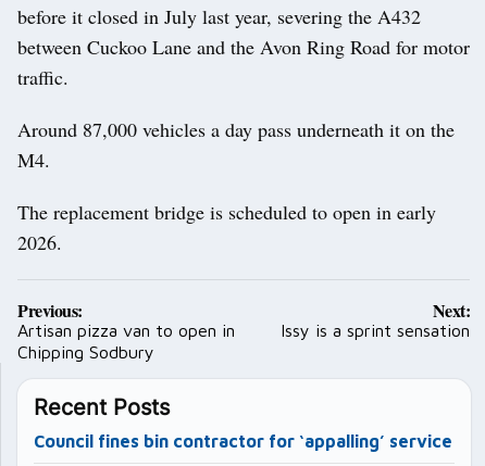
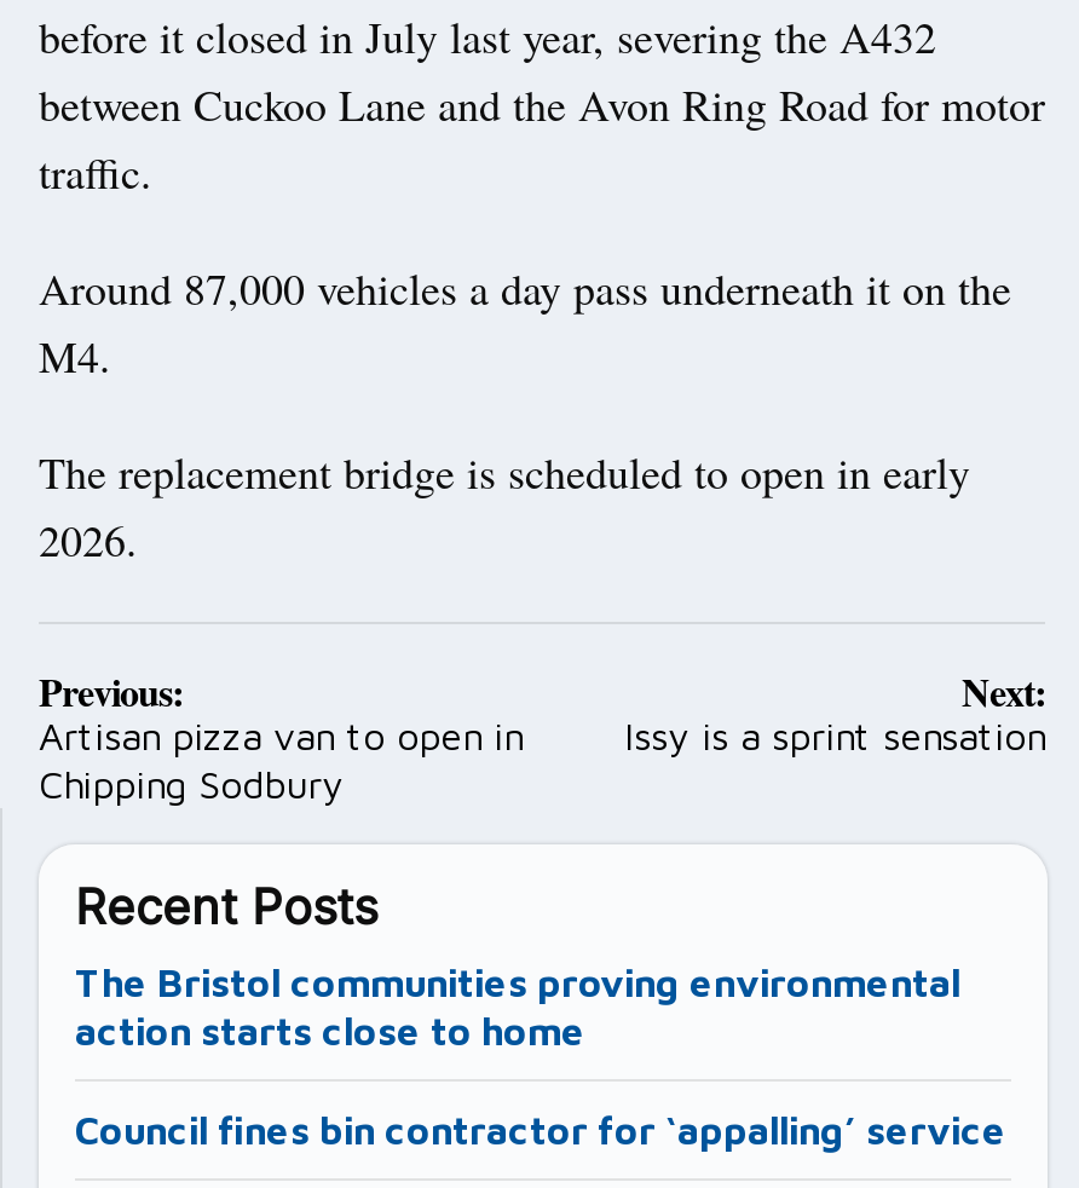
+ The Bristol communities proving environmental
+ action starts close to home
